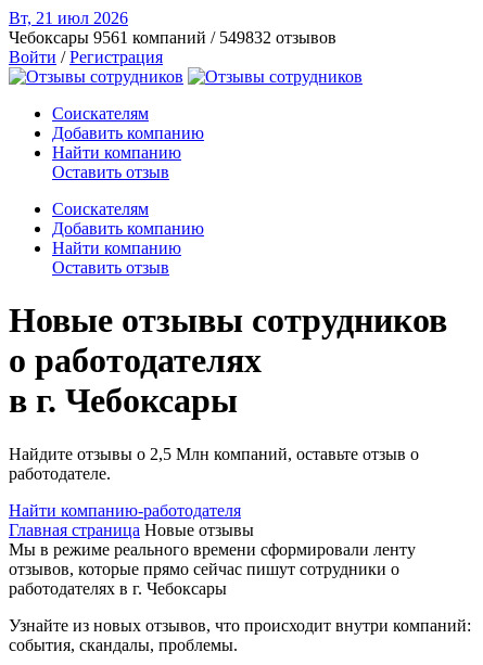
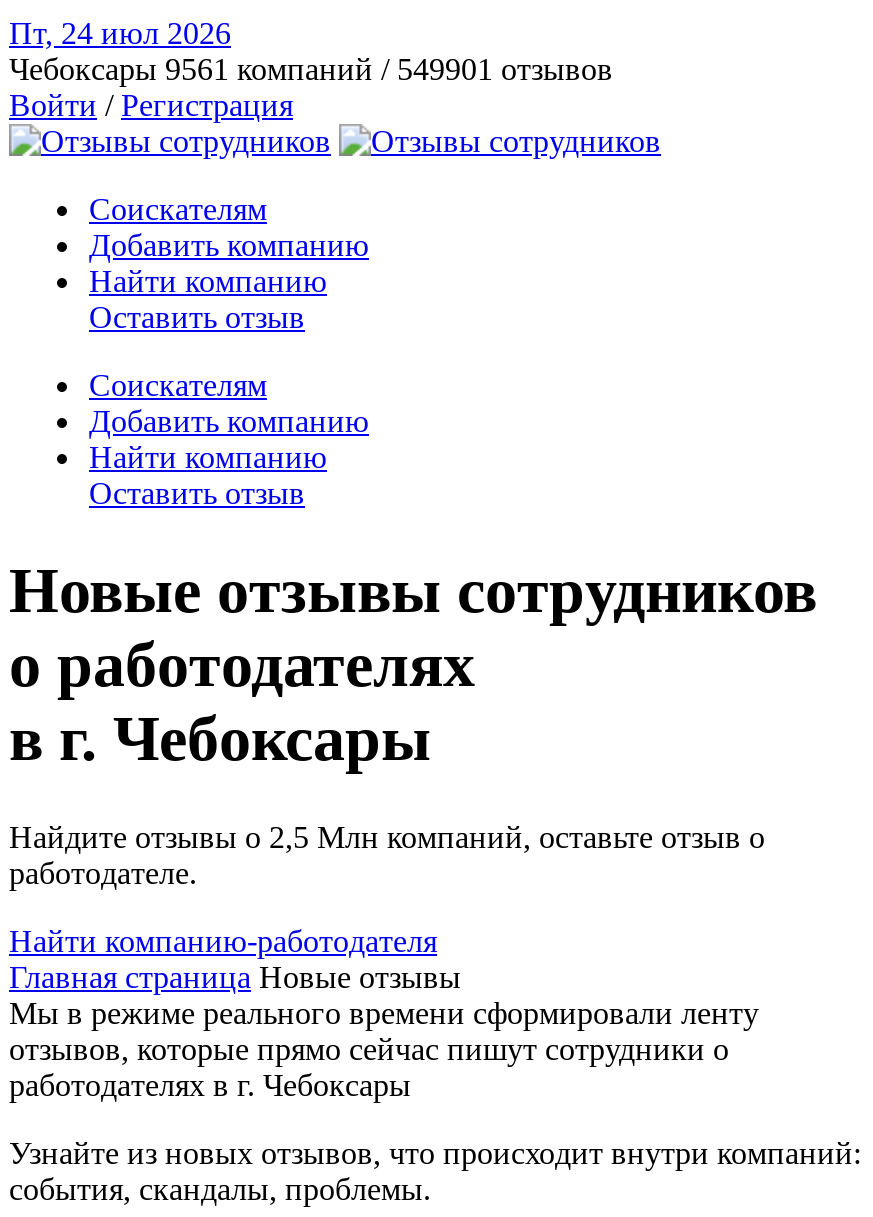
- Вт, 21 июл 2026
+ Пт, 24 июл 2026

- Чебоксары 9561 компаний / 549832 отзывов
+ Чебоксары 9561 компаний / 549901 отзывов
